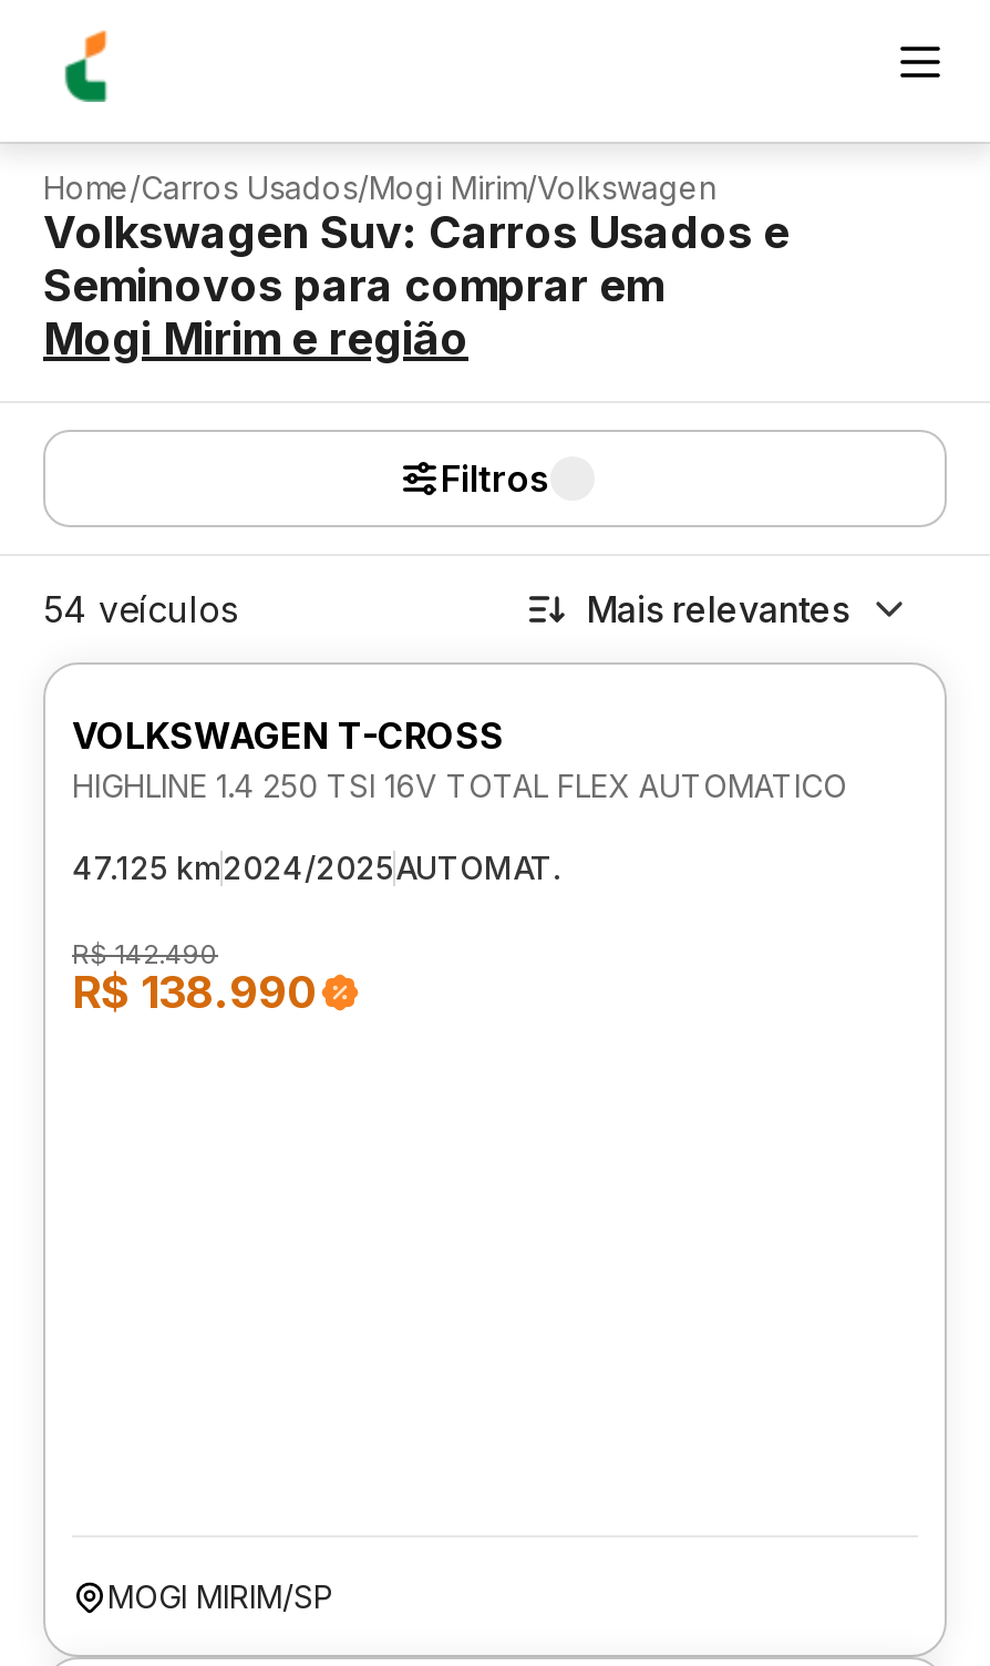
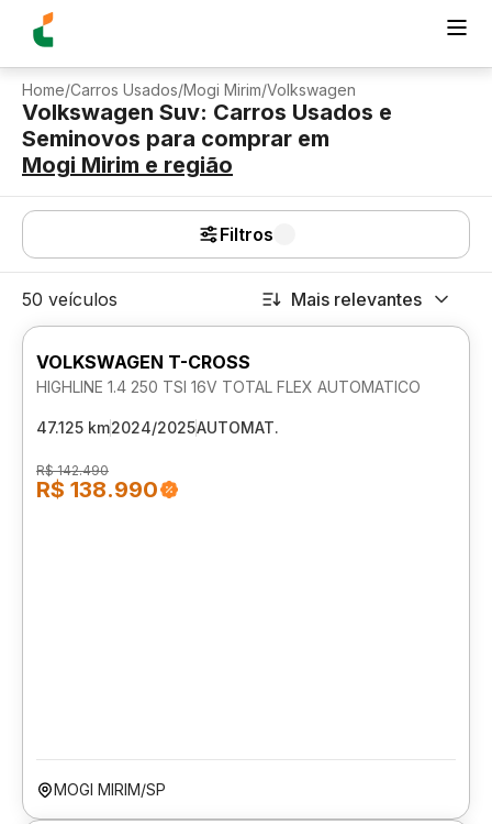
- 54 veículos
+ 50 veículos
